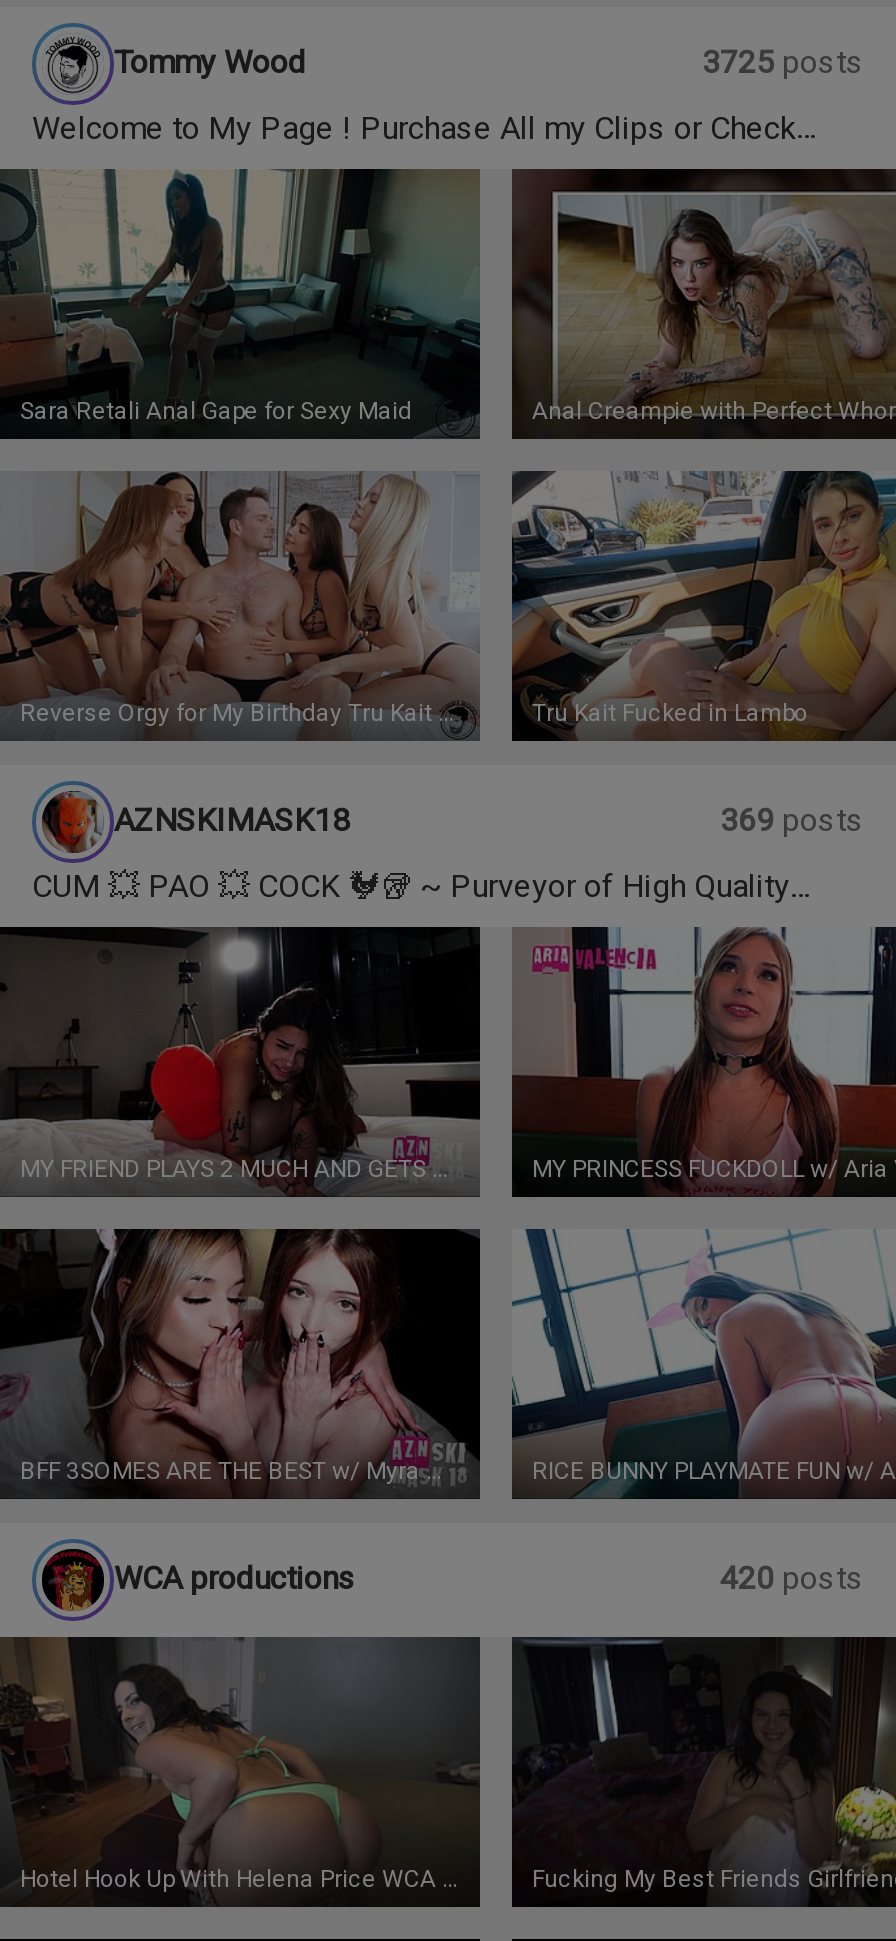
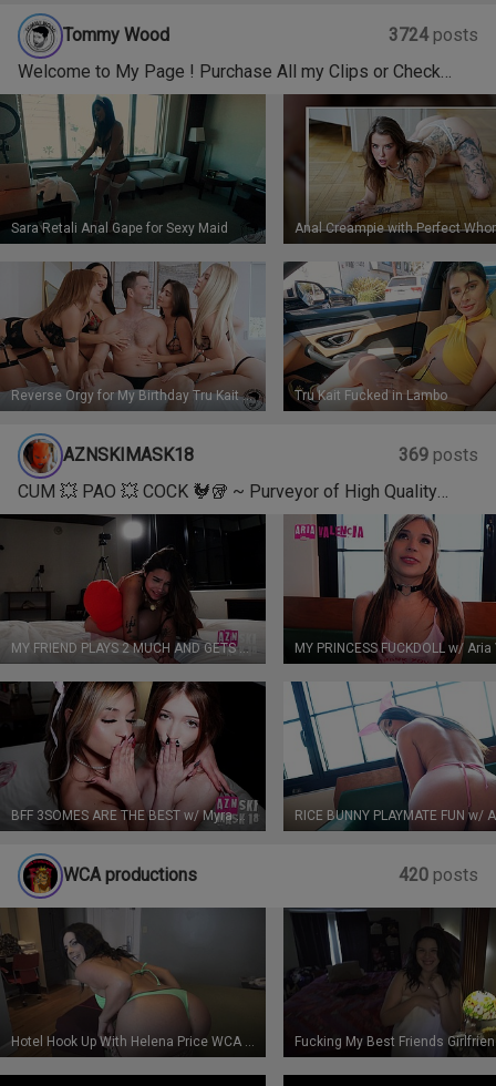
- 3725 posts
+ 3724 posts
